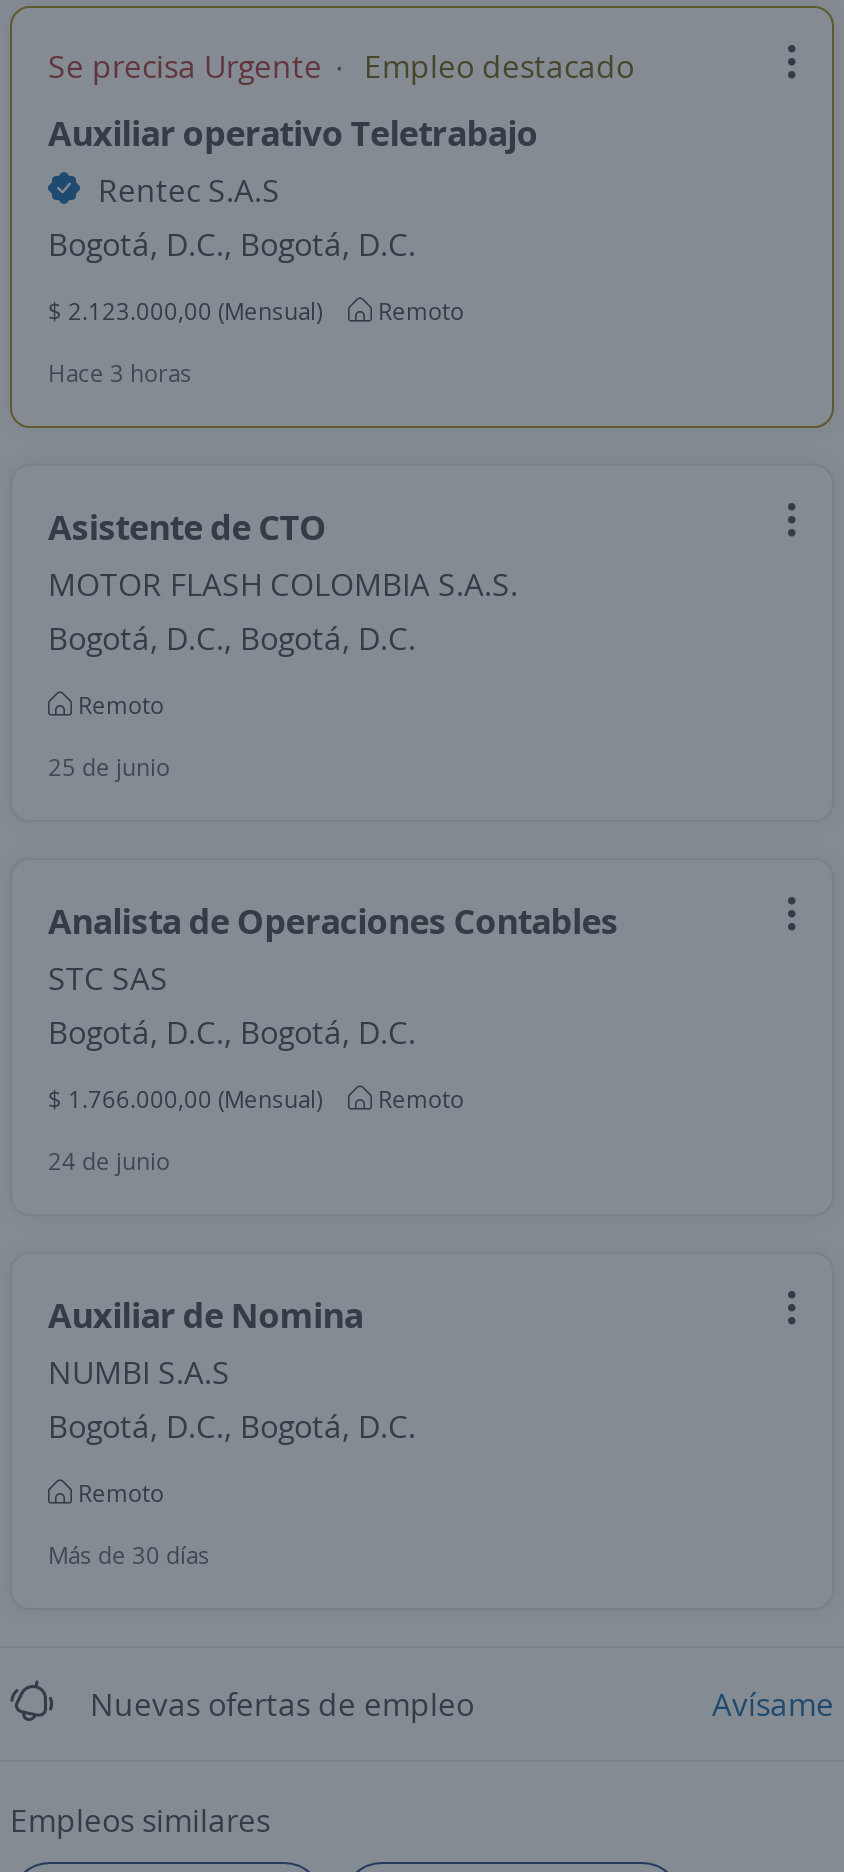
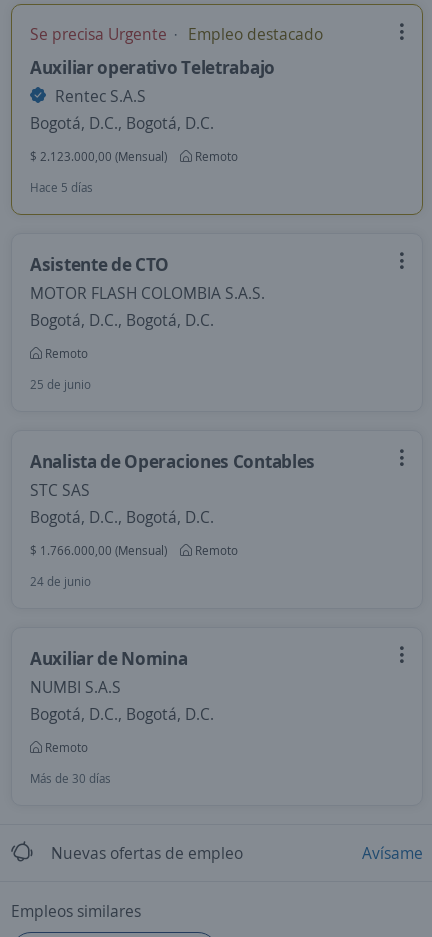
- Hace 3 horas
+ Hace 5 días
